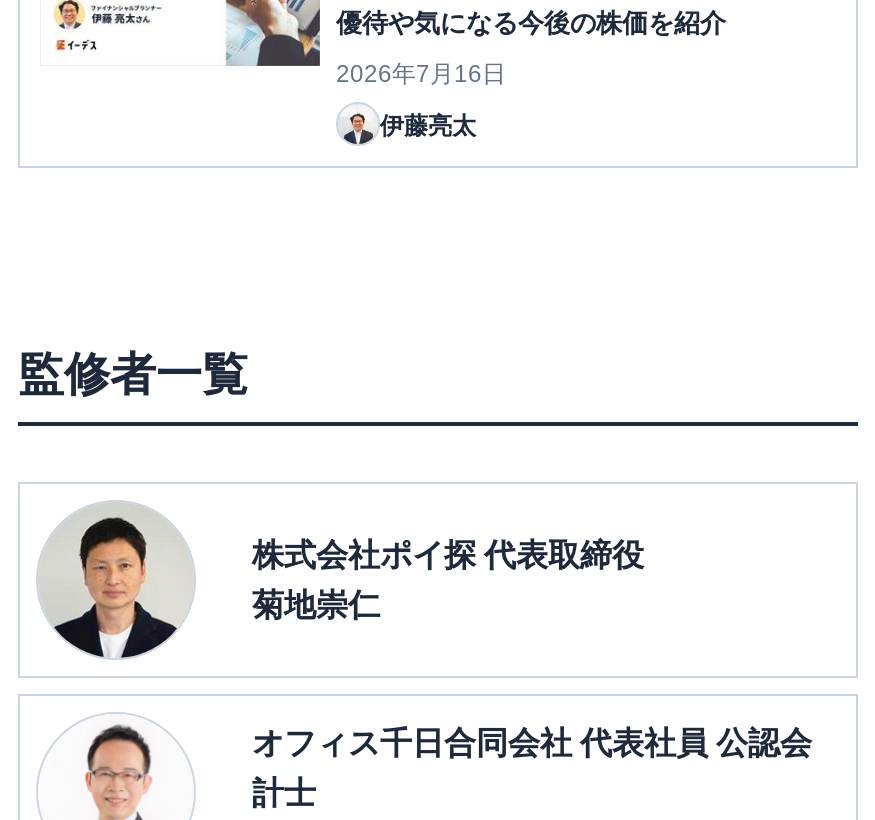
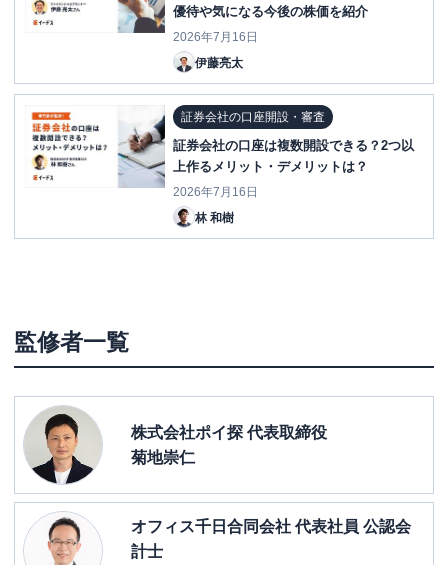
+ [image]

+ [image]
+ 証券会社の口座開設・審査
+ 証券会社の口座は複数開設できる？2つ以
+ 上作るメリット・デメリットは？
+ 2026年7月16日
+ 林 和樹
